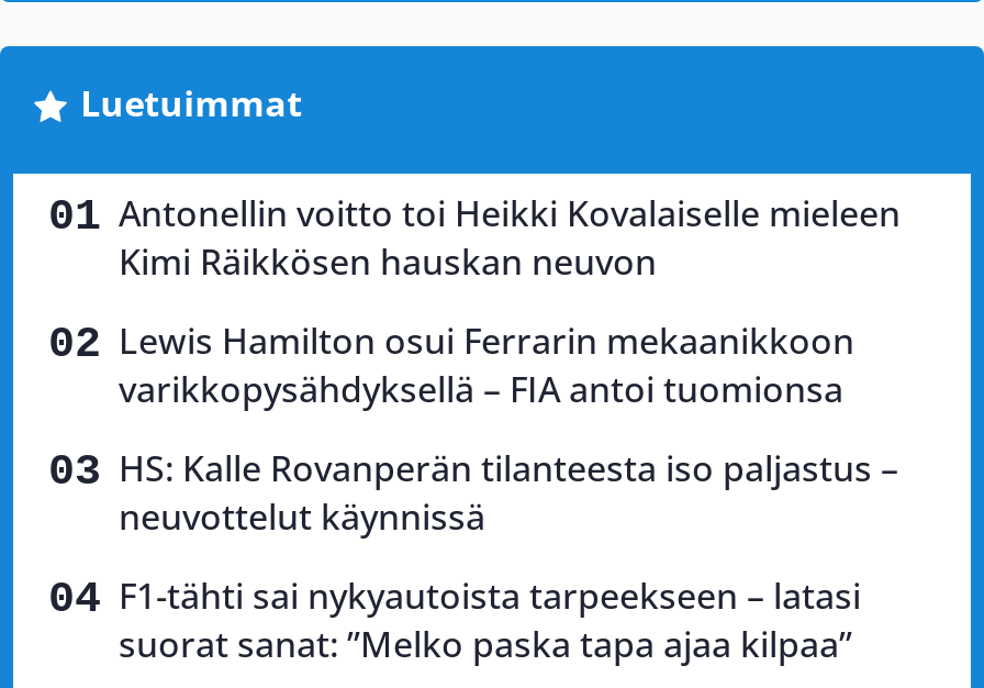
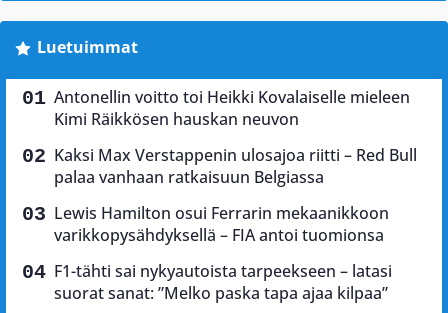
+ Kaksi Max Verstappenin ulosajoa riitti – Red Bull
+ palaa vanhaan ratkaisuun Belgiassa

moved down: Lewis Hamilton osui Ferrarin mekaanikkoon | varikkopysähdyksellä – FIA antoi tuomionsa

- HS: Kalle Rovanperän tilanteesta iso paljastus –
- neuvottelut käynnissä
